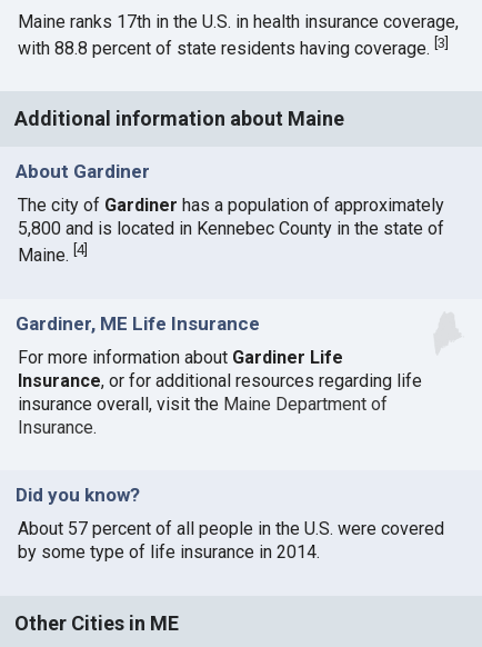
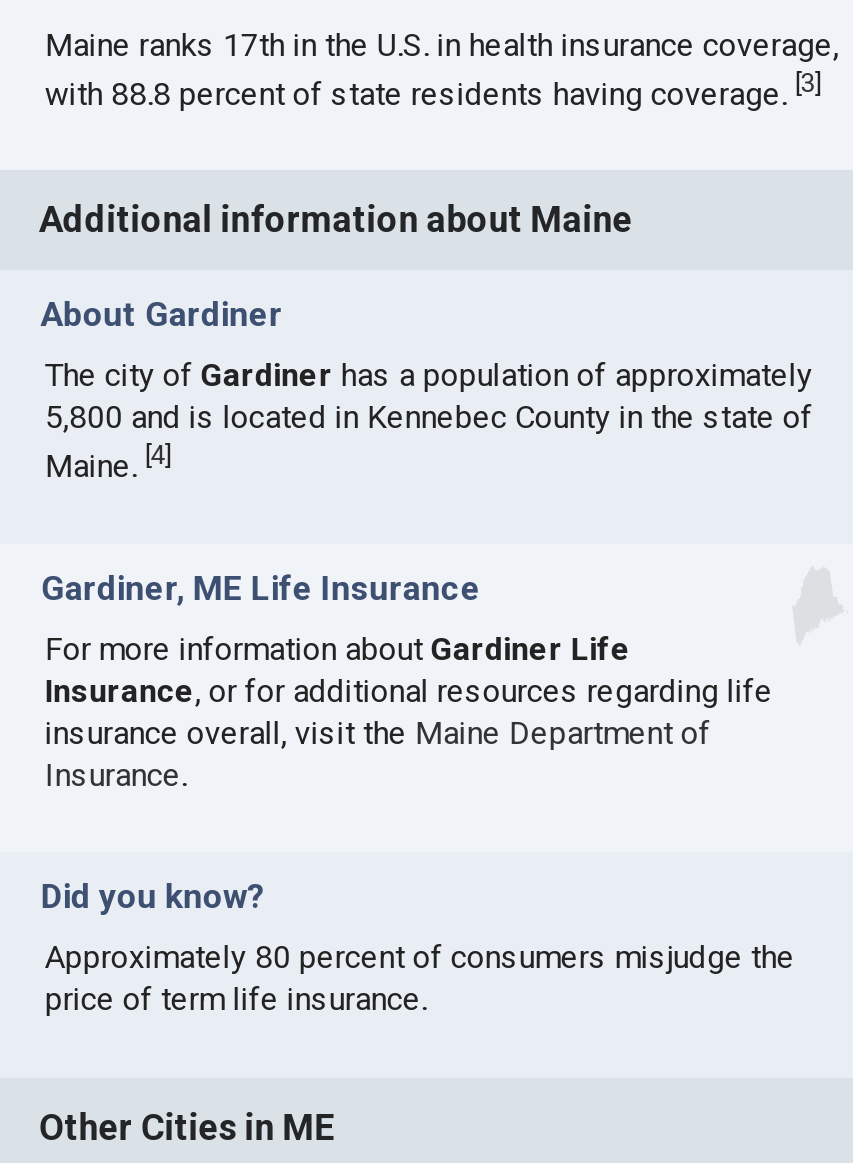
- About 57 percent of all people in the U.S. were covered
- by some type of life insurance in 2014.
+ Approximately 80 percent of consumers misjudge the
+ price of term life insurance.
